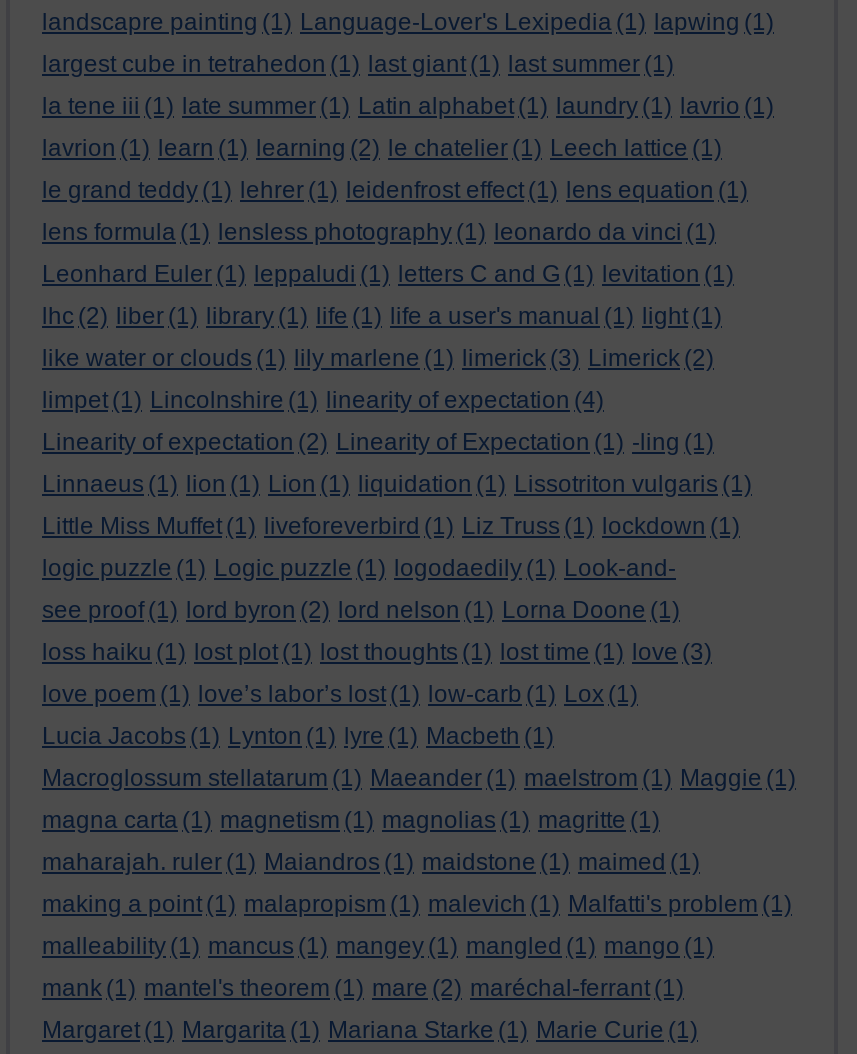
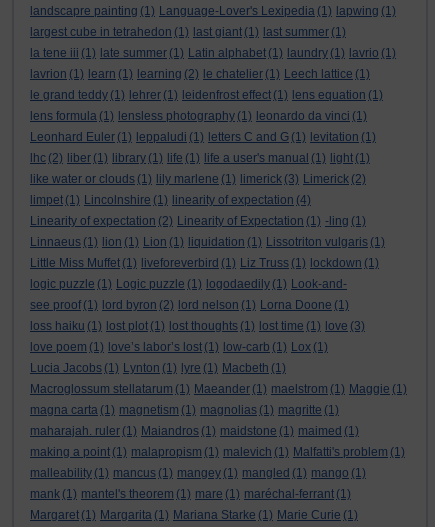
- mank (1) mantel's theorem (1) mare (2) maréchal-ferrant (1)
+ mank (1) mantel's theorem (1) mare (1) maréchal-ferrant (1)
